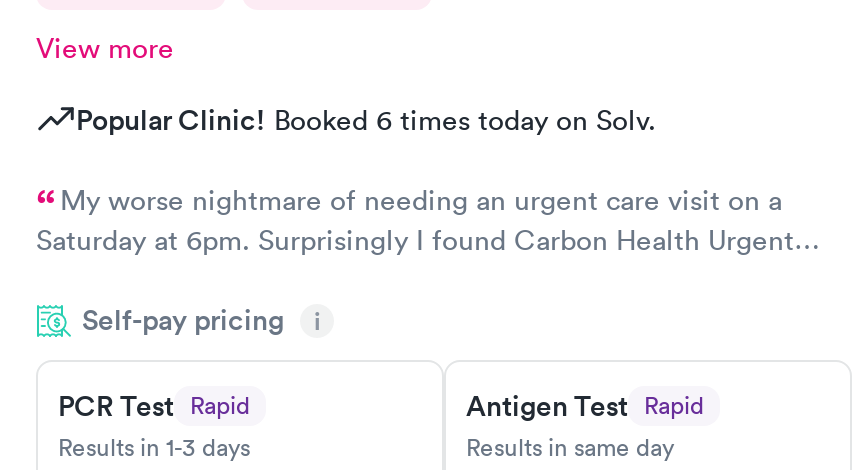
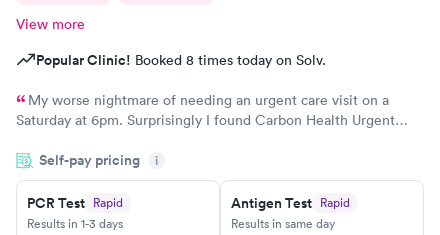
- Popular Clinic! Booked 6 times today on Solv.
+ Popular Clinic! Booked 8 times today on Solv.
